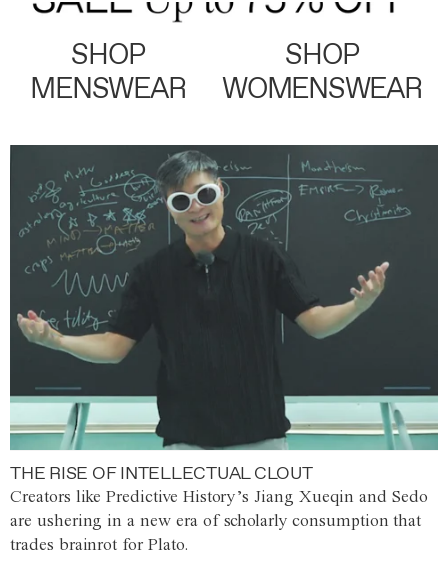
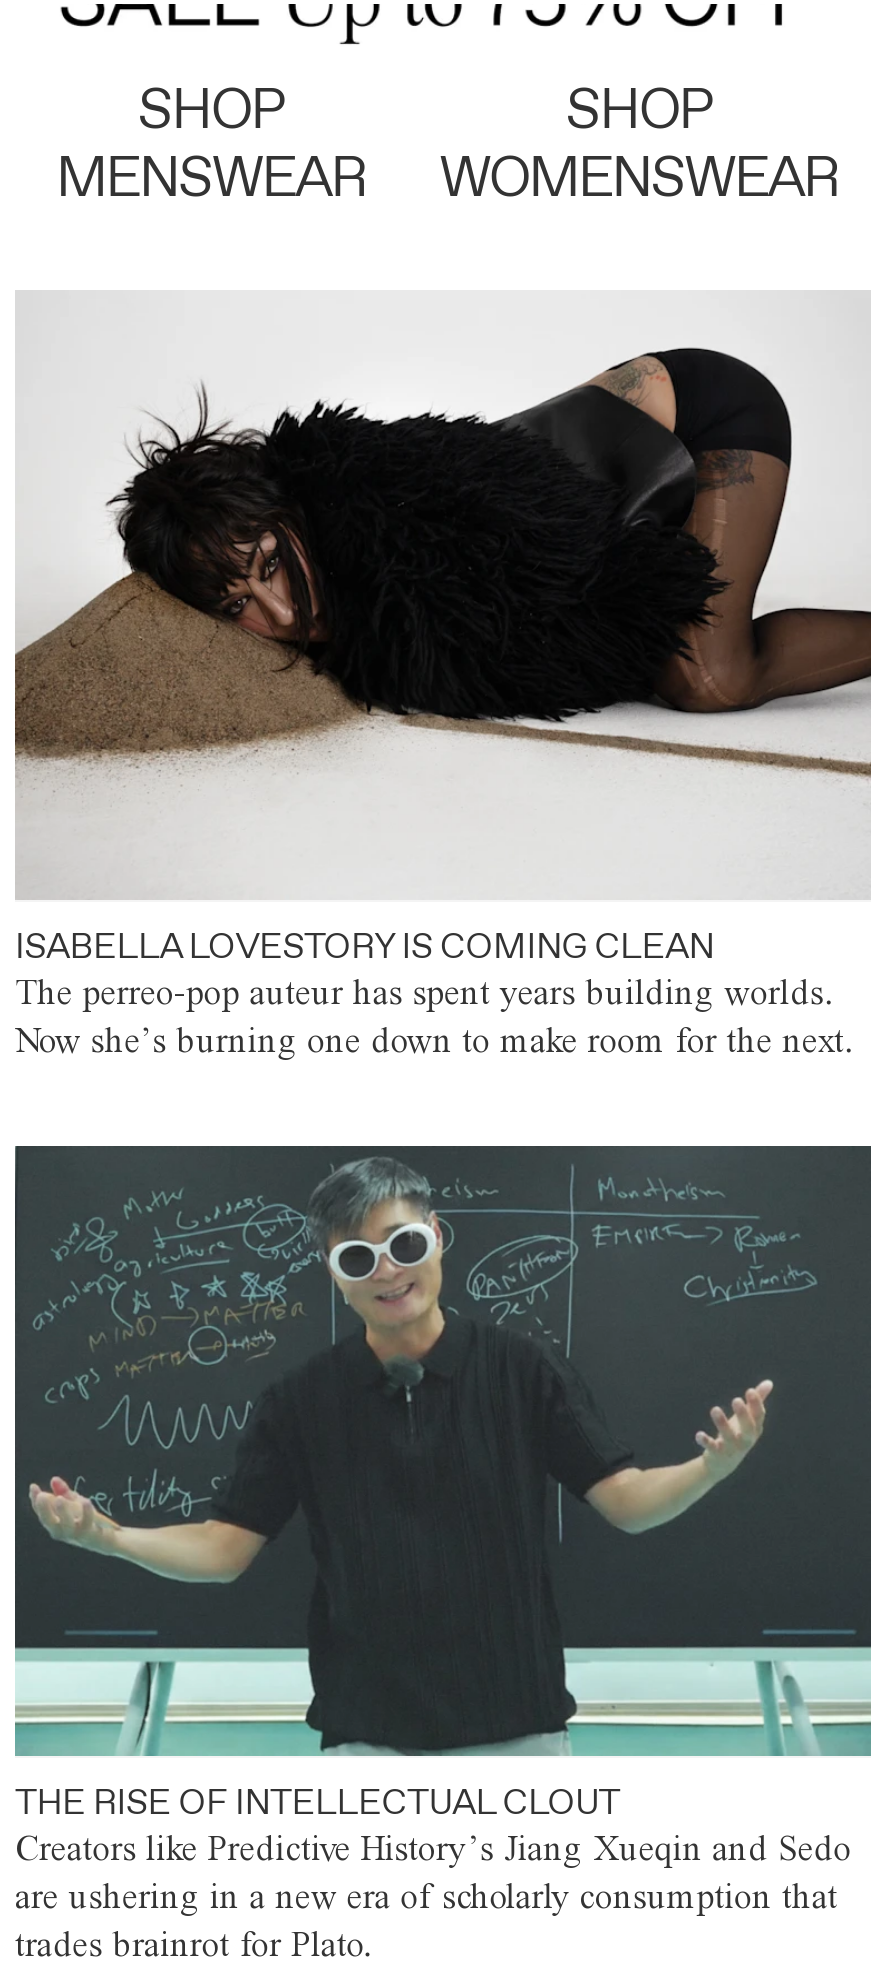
+ [image]
+ ISABELLA LOVESTORY IS COMING CLEAN
+ The perreo-pop auteur has spent years building worlds.
+ Now she’s burning one down to make room for the next.
